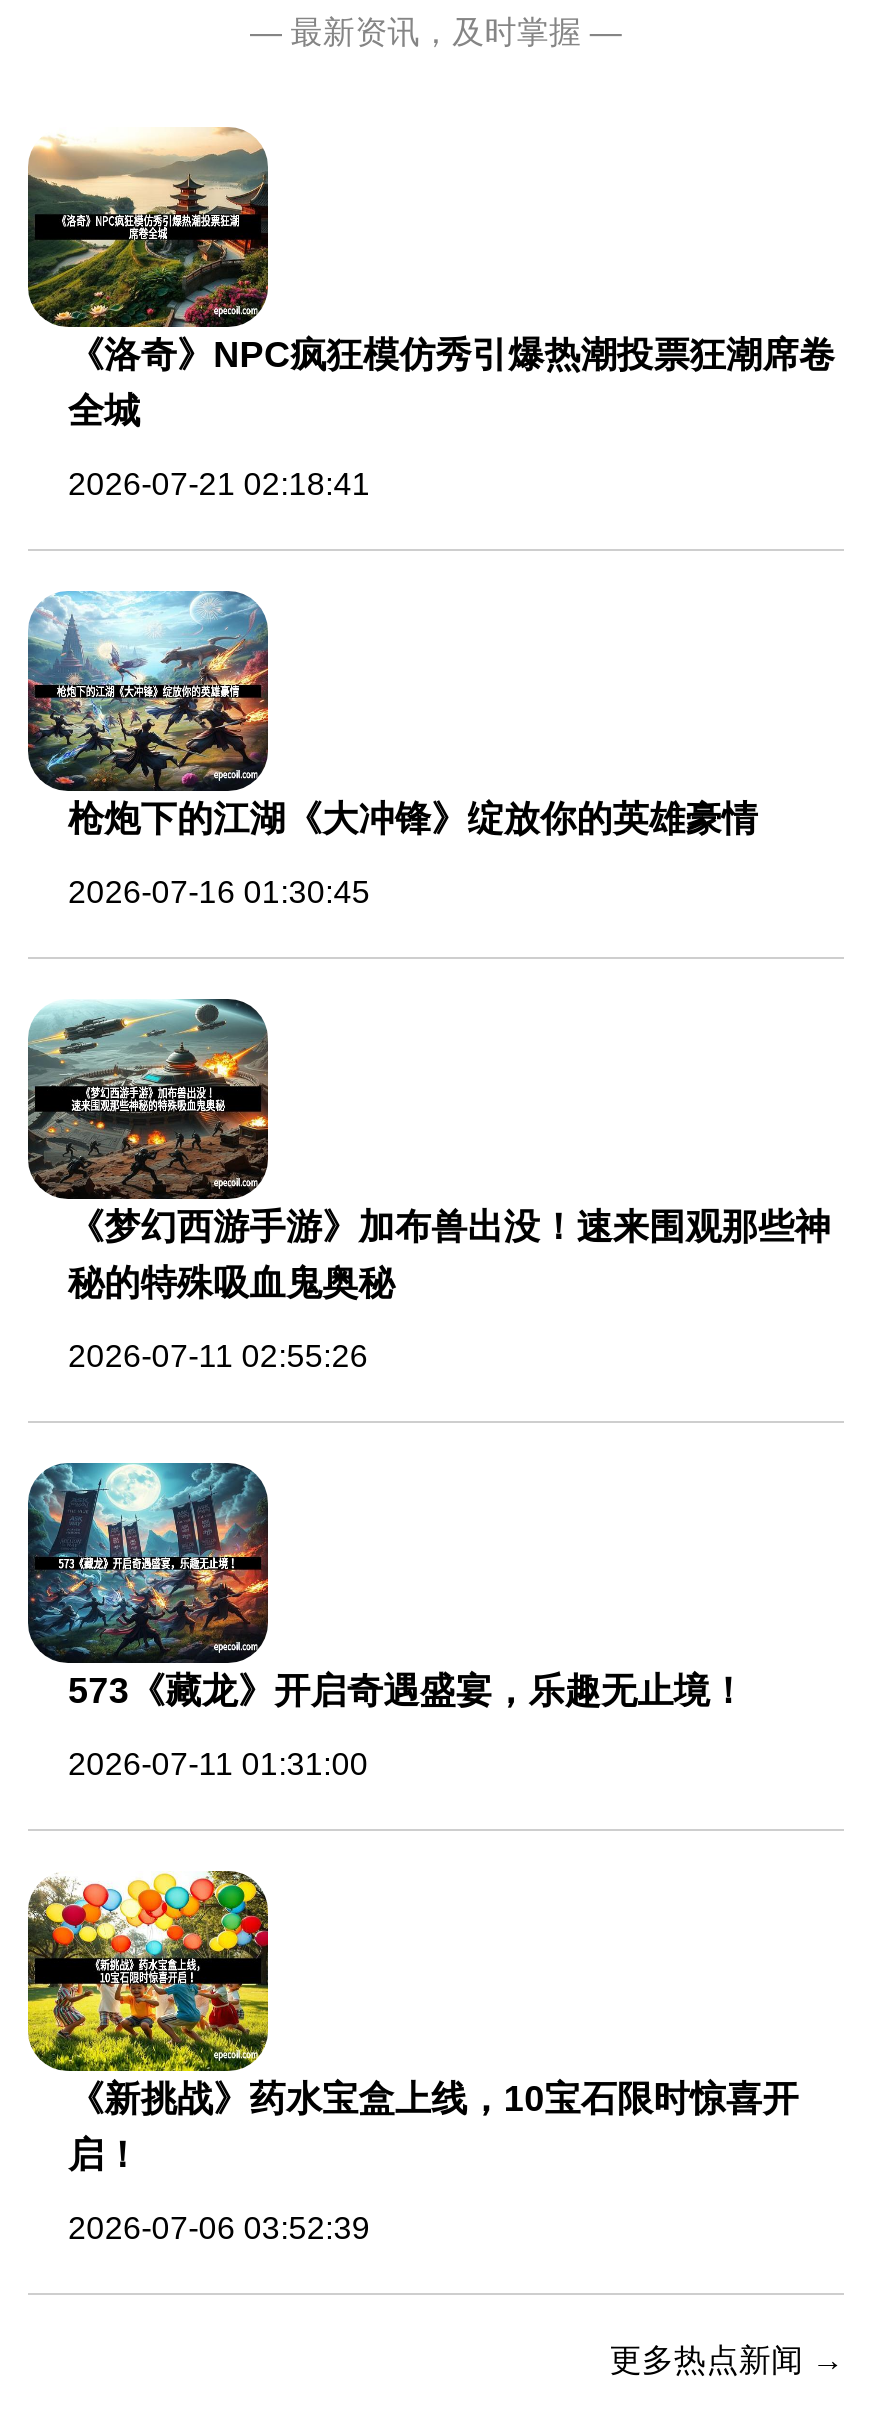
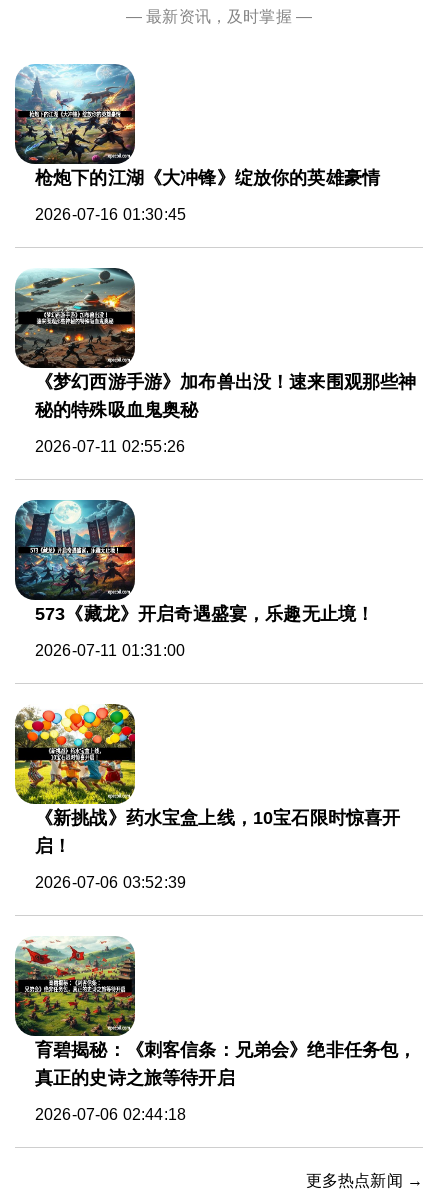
- [image]
- 《洛奇》NPC疯狂模仿秀引爆热潮投票狂潮席卷
- 全城
- 2026-07-21 02:18:41

moved up: [image] | 枪炮下的江湖《大冲锋》绽放你的英雄豪情 | 2026-07-16 01:30:45 | ... | 启！ | 2026-07-06 03:52:39

+ [image]
+ 育碧揭秘：《刺客信条：兄弟会》绝非任务包，
+ 真正的史诗之旅等待开启
+ 2026-07-06 02:44:18
